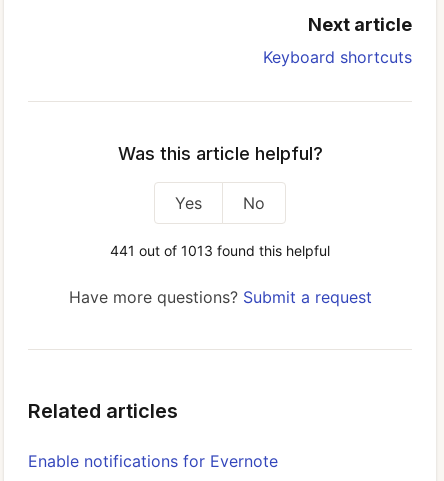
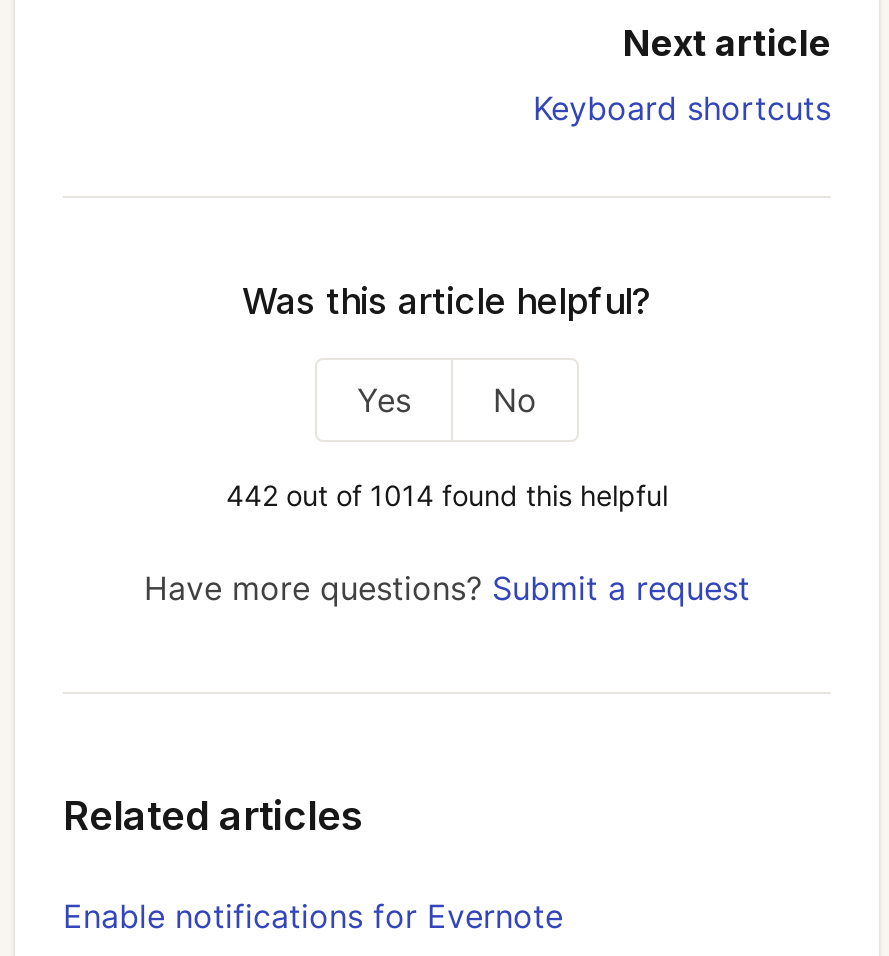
- 441 out of 1013 found this helpful
+ 442 out of 1014 found this helpful
